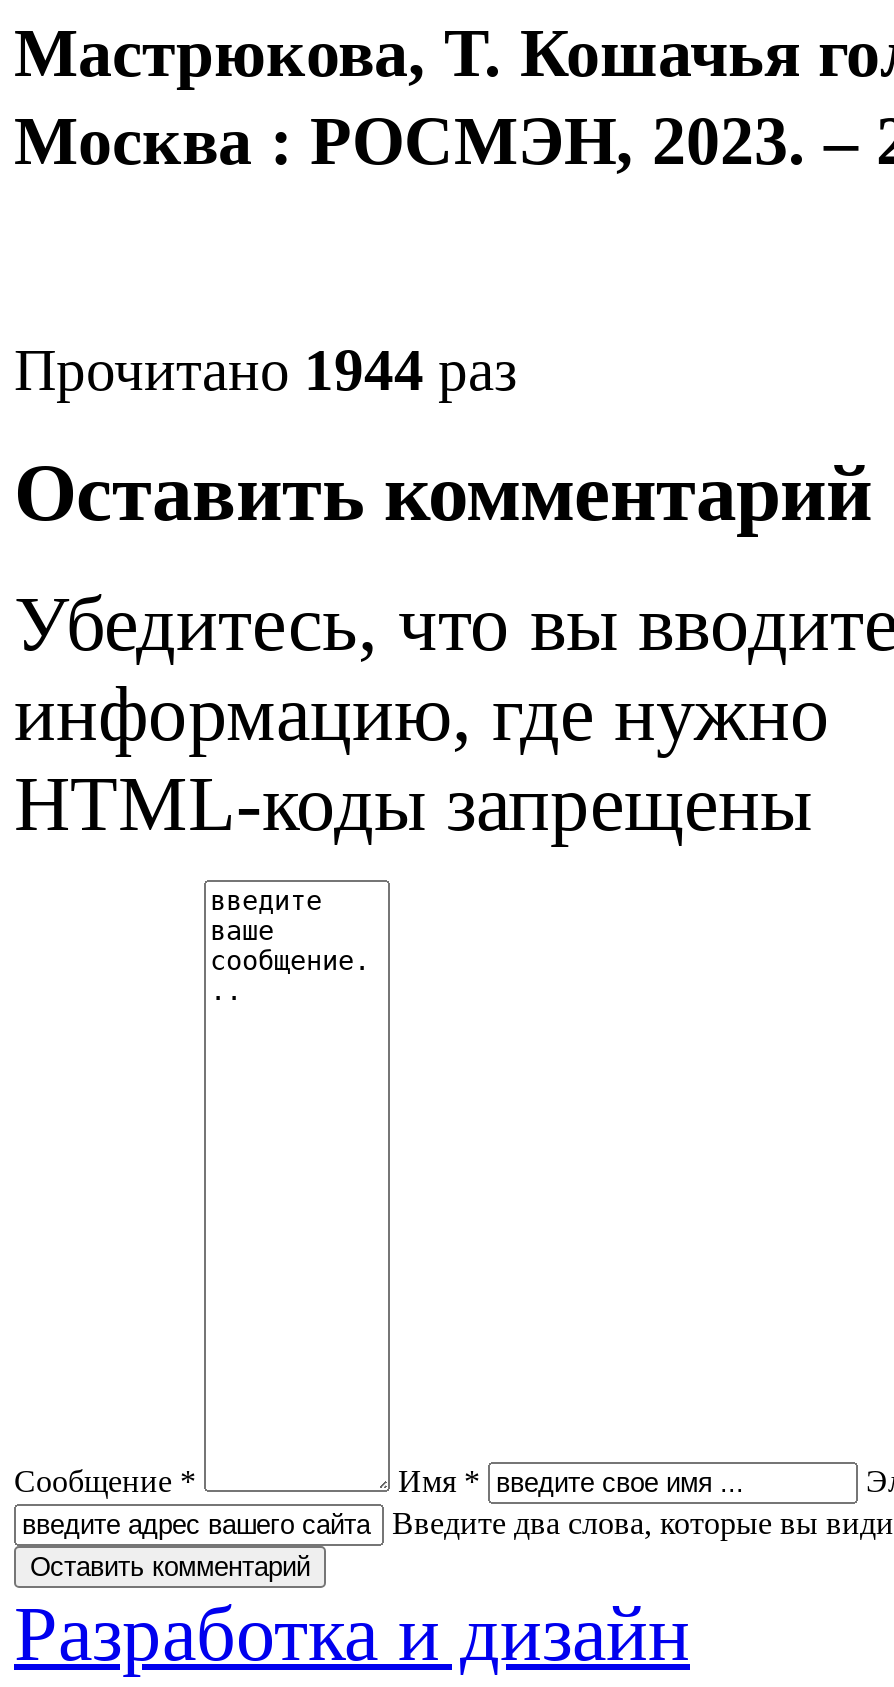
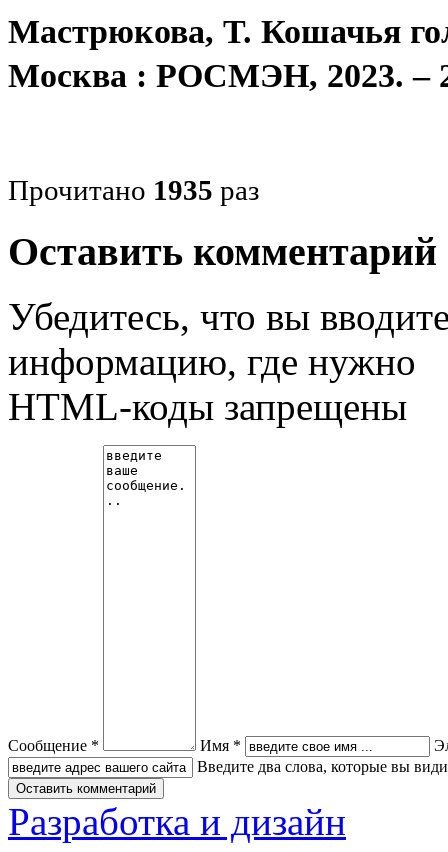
- Прочитано 1944 раз
+ Прочитано 1935 раз
